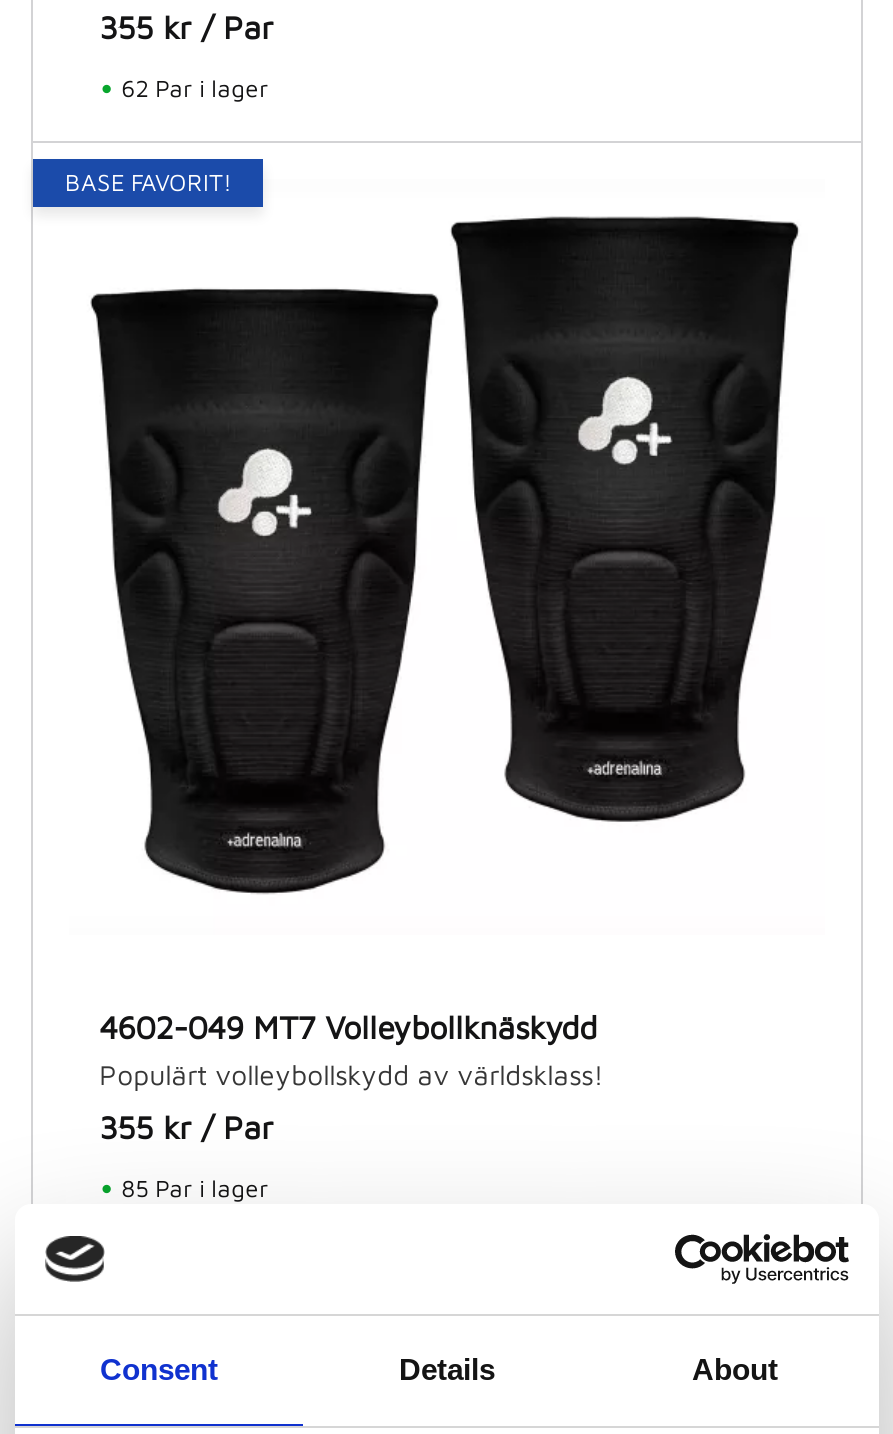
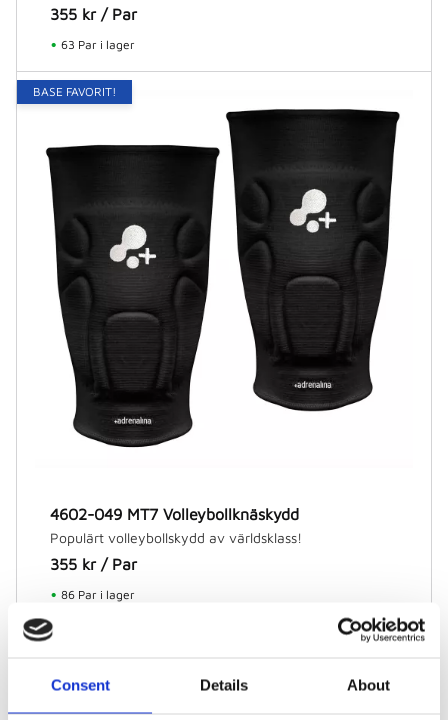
- 62 Par i lager
+ 63 Par i lager

- 85 Par i lager
+ 86 Par i lager
